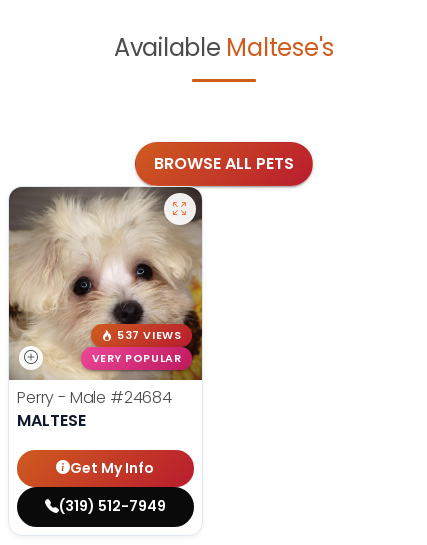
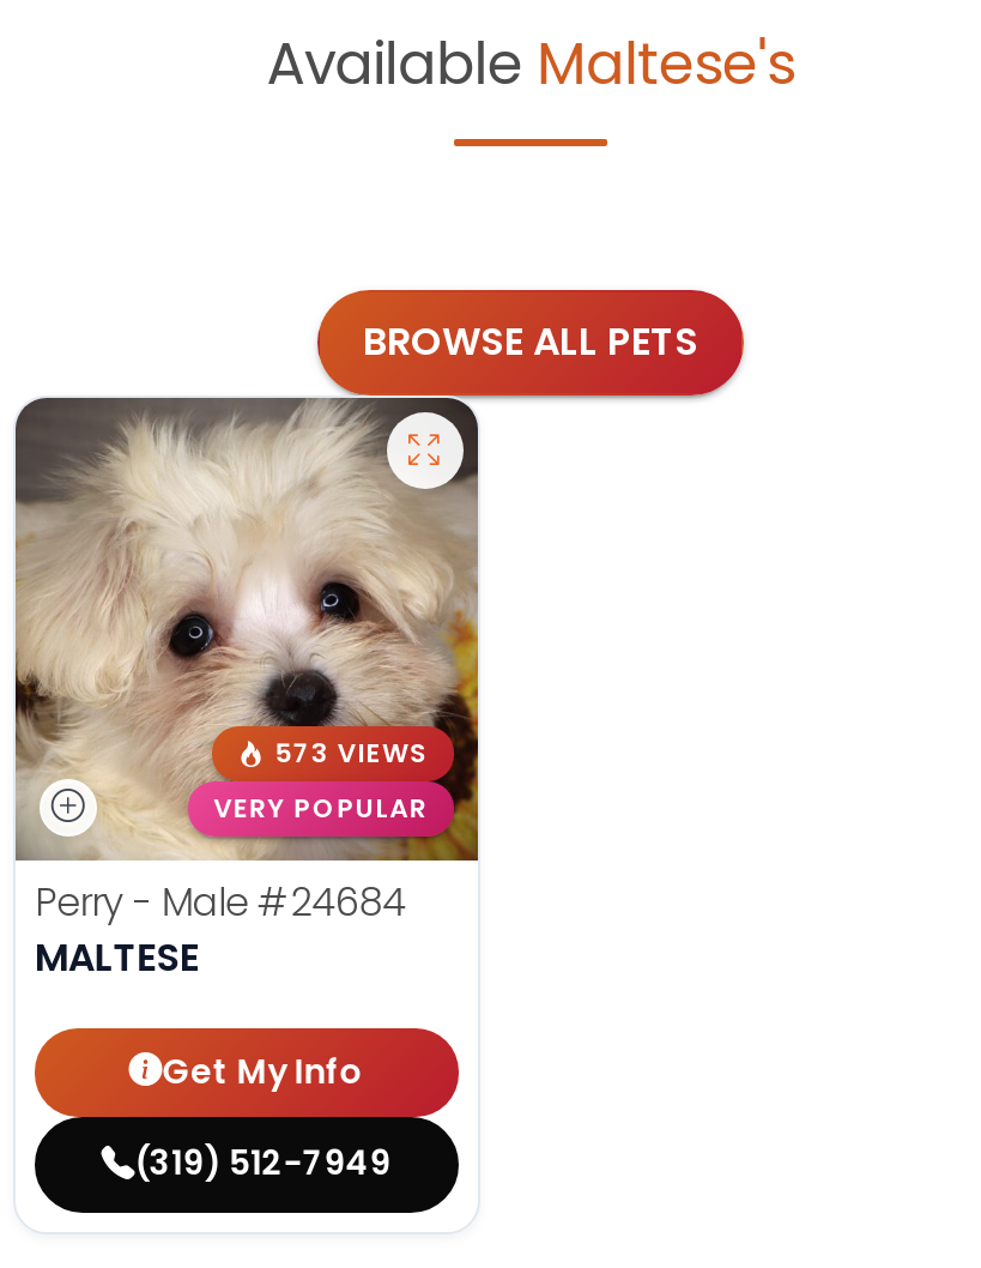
- 537 VIEWS
+ 573 VIEWS
